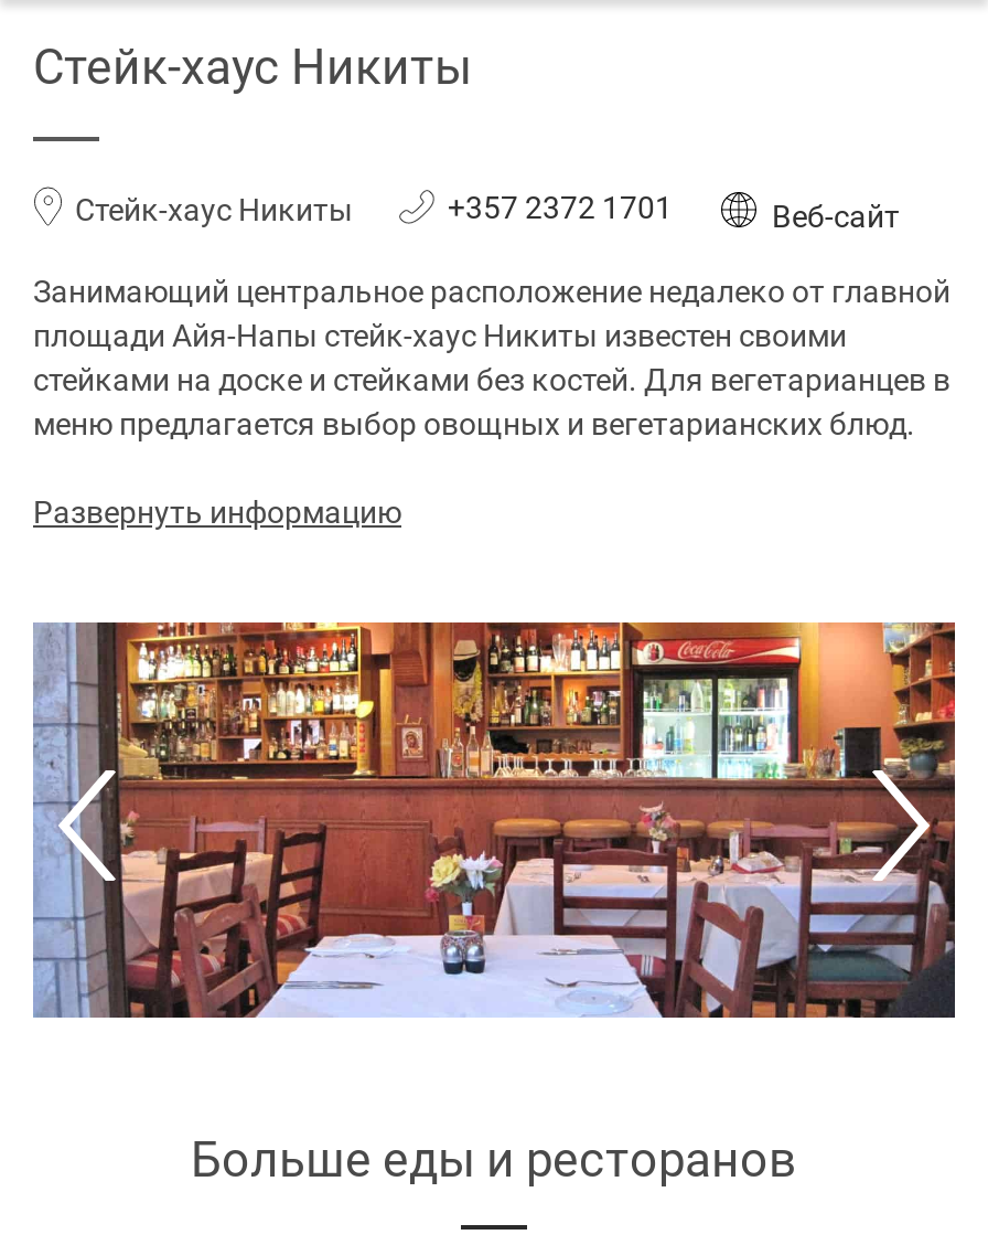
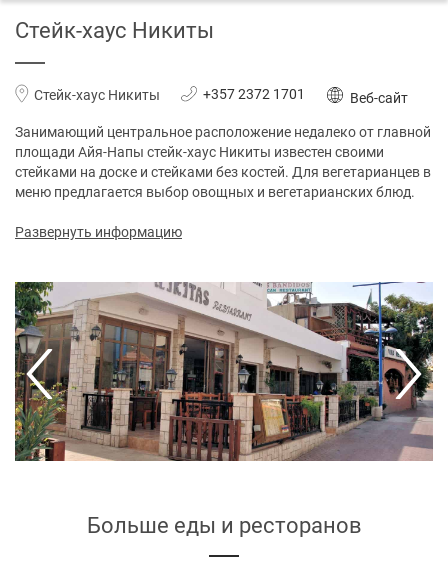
- [image]
+ [image]
